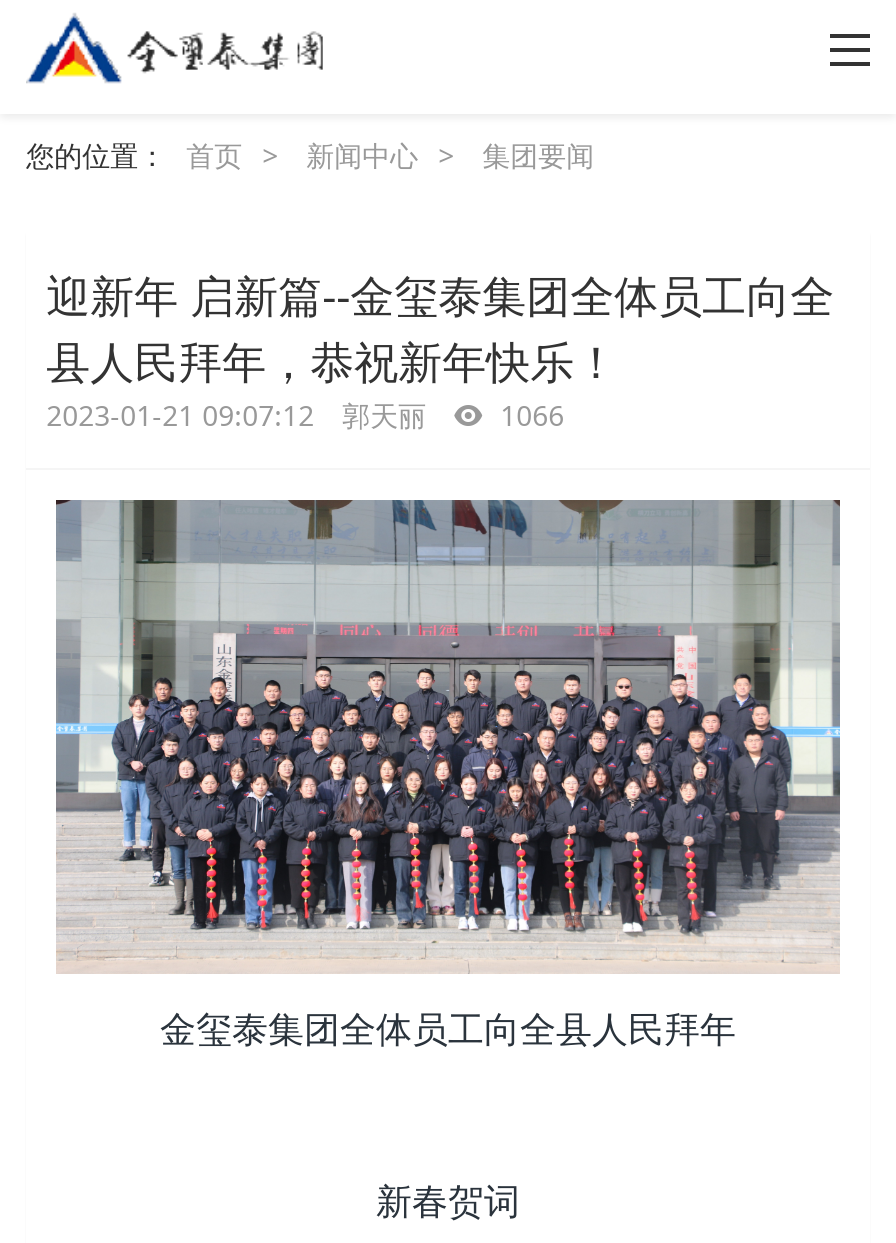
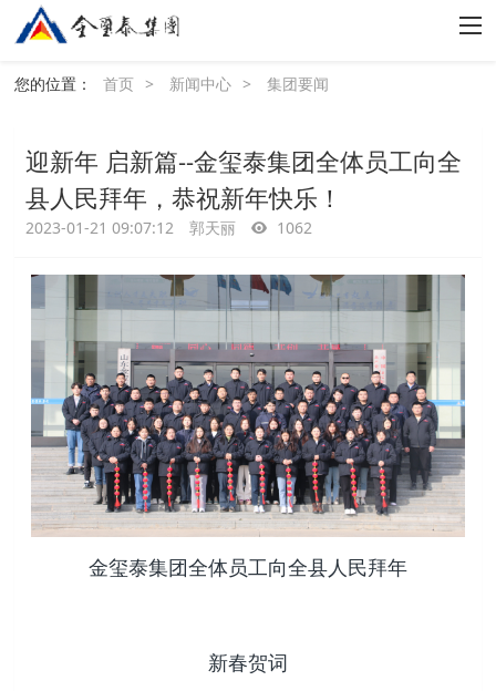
- 2023-01-21 09:07:12 郭天丽 1066
+ 2023-01-21 09:07:12 郭天丽 1062
